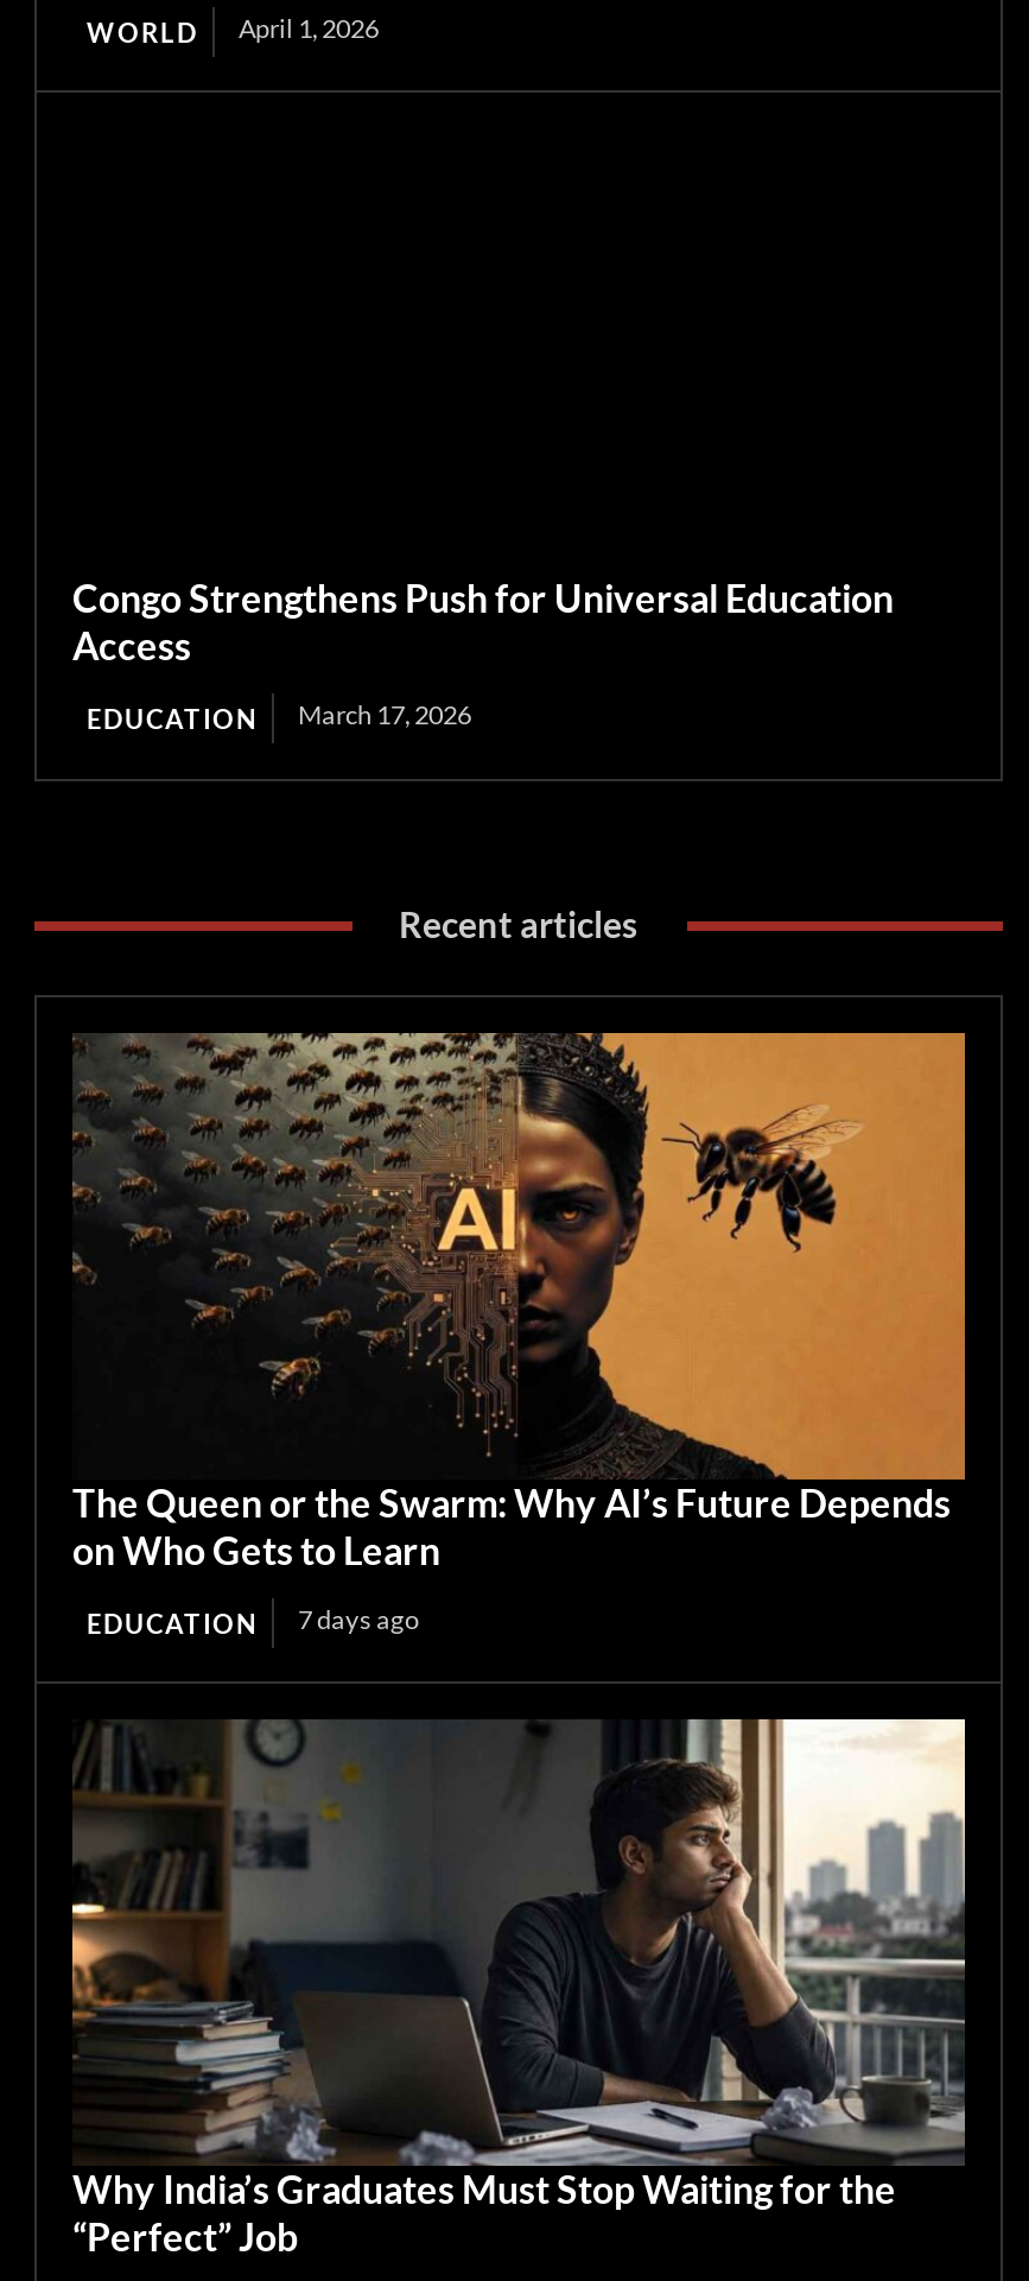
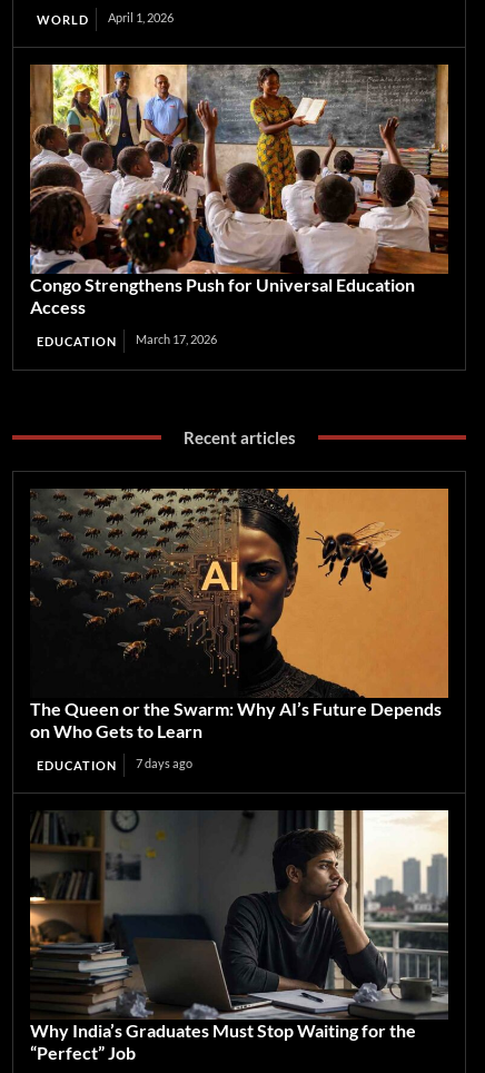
+ [image]
